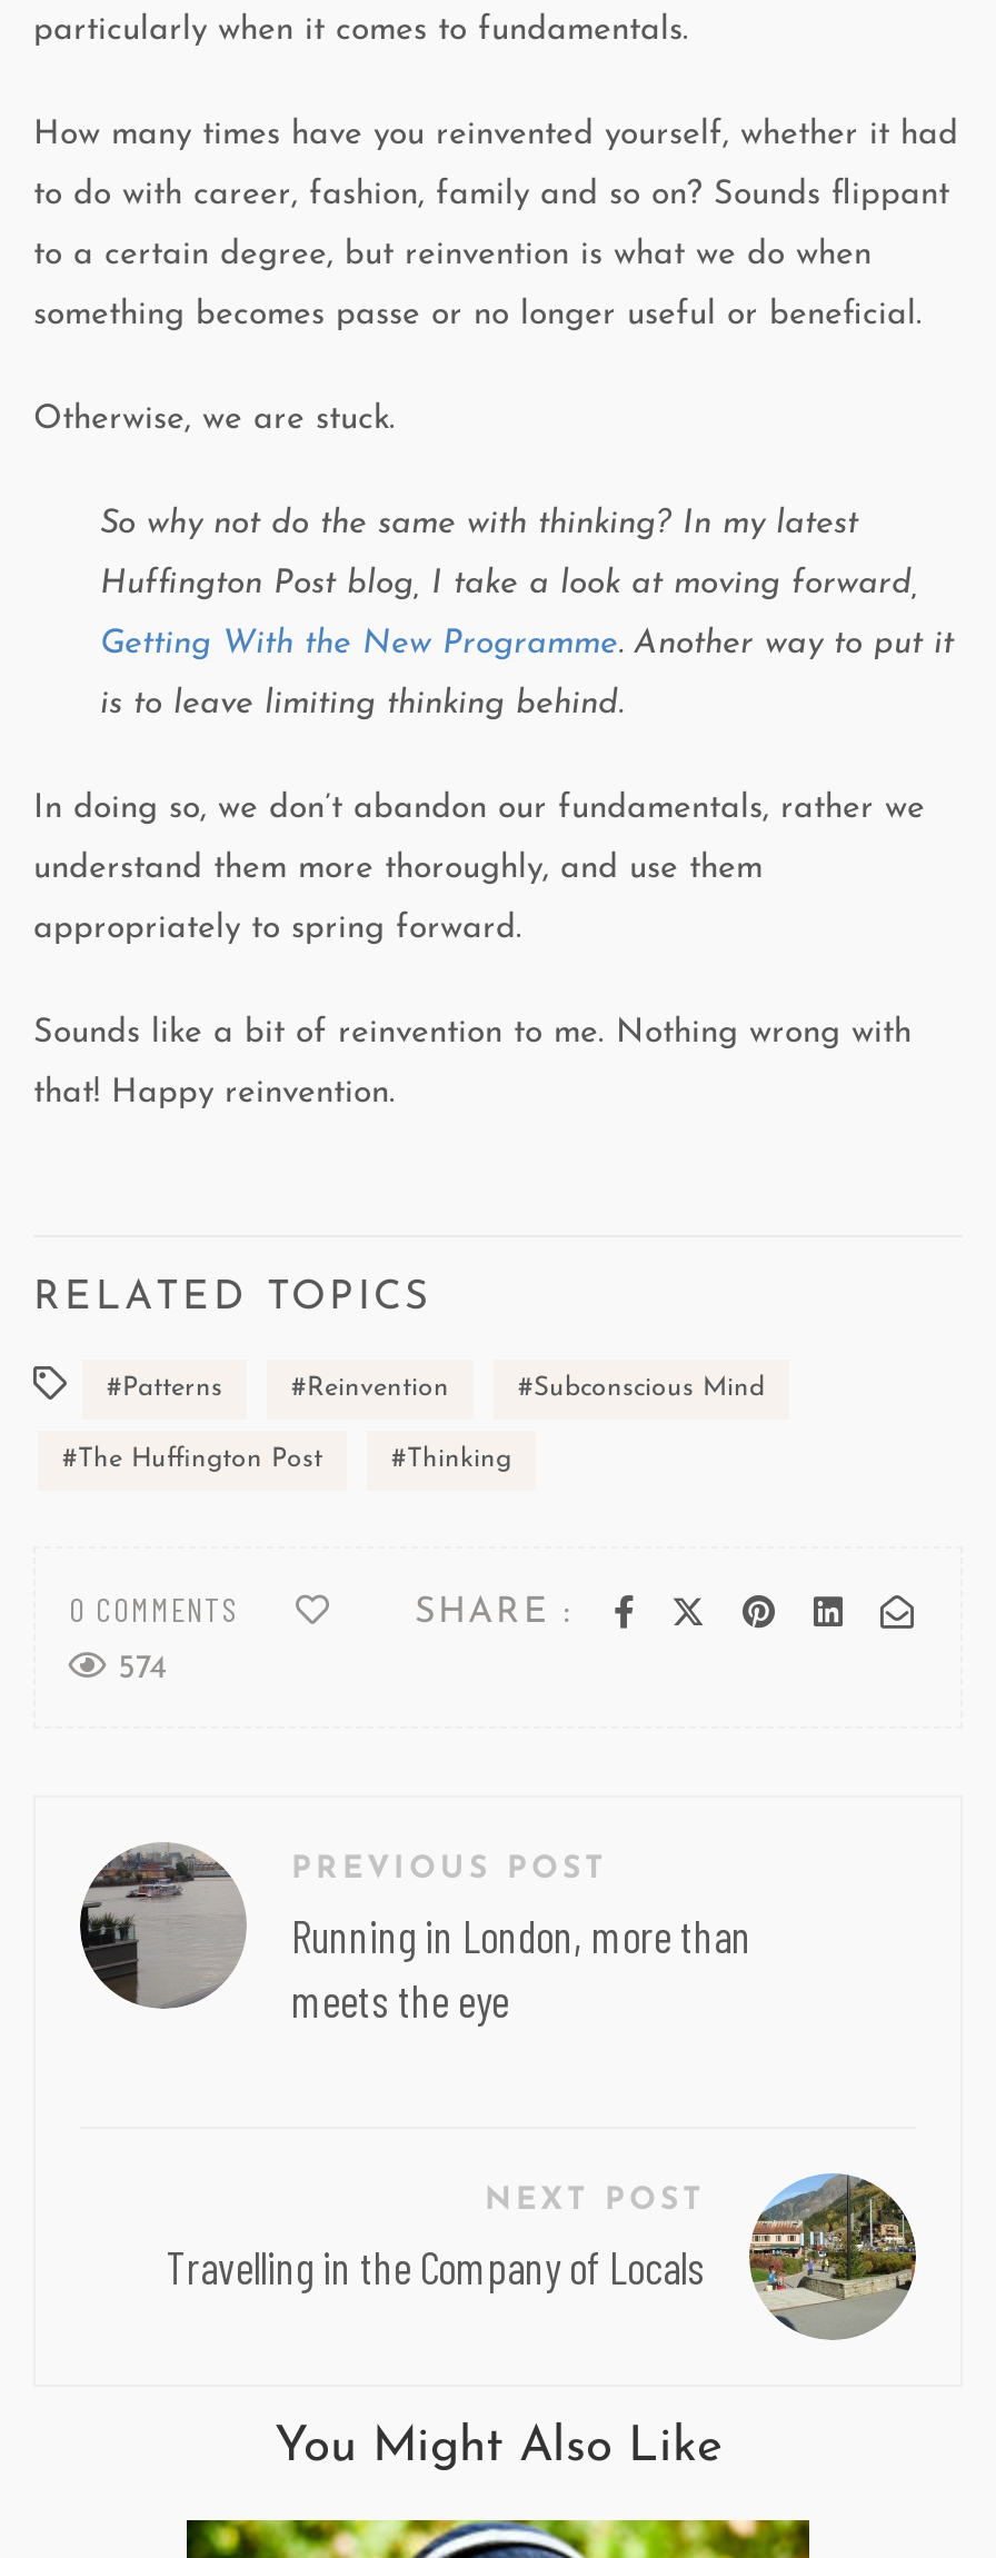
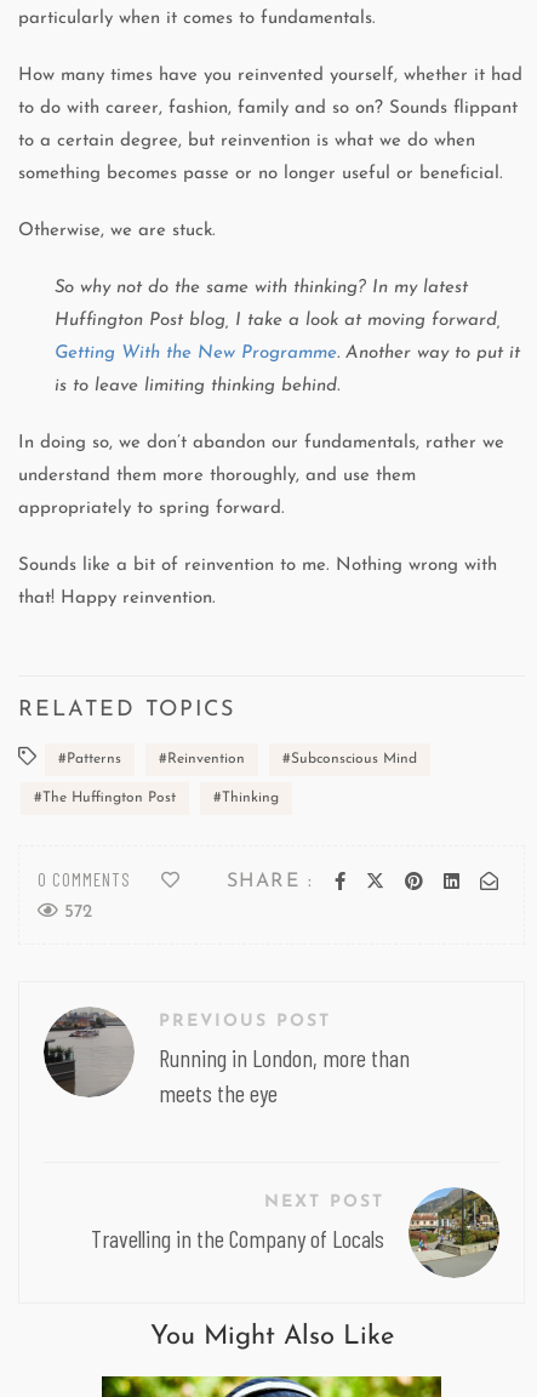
- 574
+ 572
